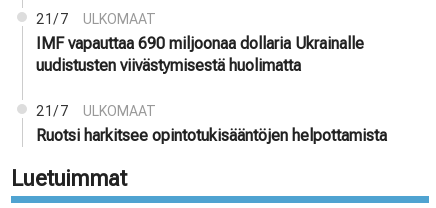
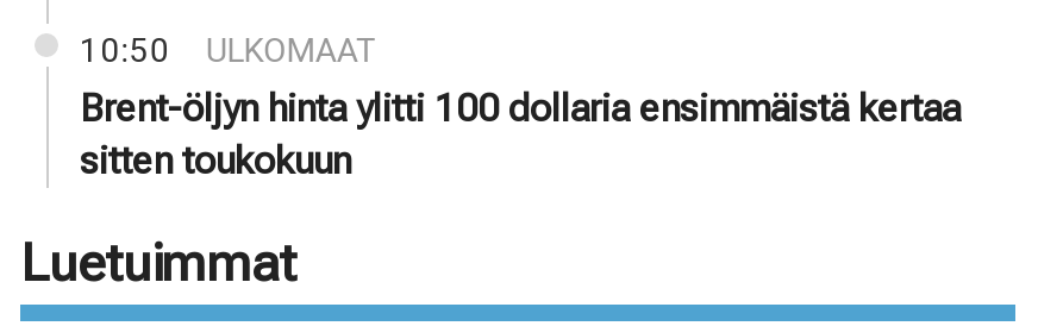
- 21/7 ULKOMAAT
+ 10:50 ULKOMAAT

- IMF vapauttaa 690 miljoonaa dollaria Ukrainalle
- uudistusten viivästymisestä huolimatta
- 21/7
- ULKOMAAT
- Ruotsi harkitsee opintotukisääntöjen helpottamista
+ Brent-öljyn hinta ylitti 100 dollaria ensimmäistä kertaa
+ sitten toukokuun
